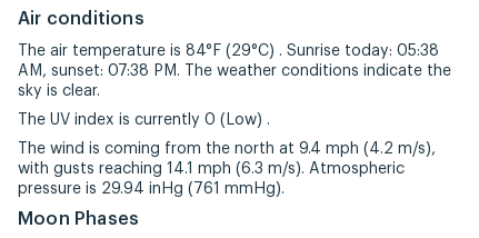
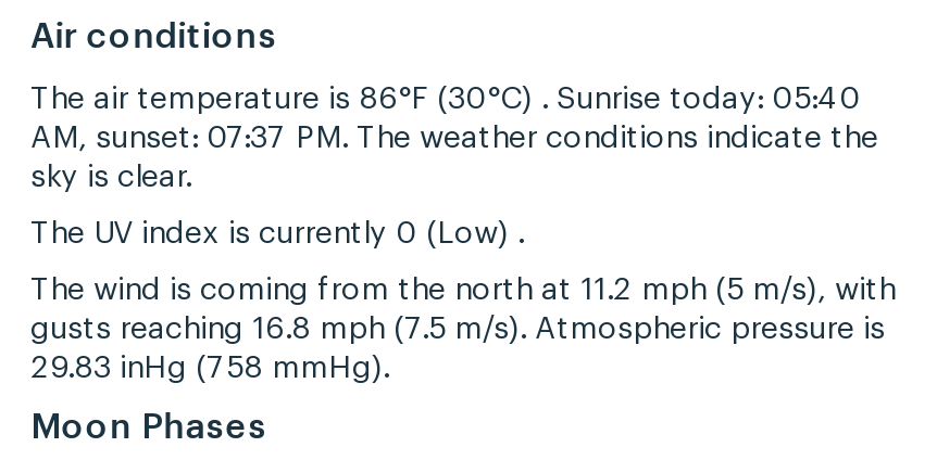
- The air temperature is 84°F (29°C) . Sunrise today: 05:38
+ The air temperature is 86°F (30°C) . Sunrise today: 05:40

- AM, sunset: 07:38 PM. The weather conditions indicate the
+ AM, sunset: 07:37 PM. The weather conditions indicate the

- The wind is coming from the north at 9.4 mph (4.2 m/s),
- with gusts reaching 14.1 mph (6.3 m/s). Atmospheric
- pressure is 29.94 inHg (761 mmHg).
+ The wind is coming from the north at 11.2 mph (5 m/s), with
+ gusts reaching 16.8 mph (7.5 m/s). Atmospheric pressure is
+ 29.83 inHg (758 mmHg).
